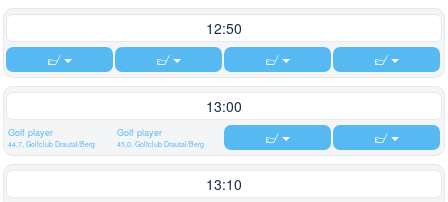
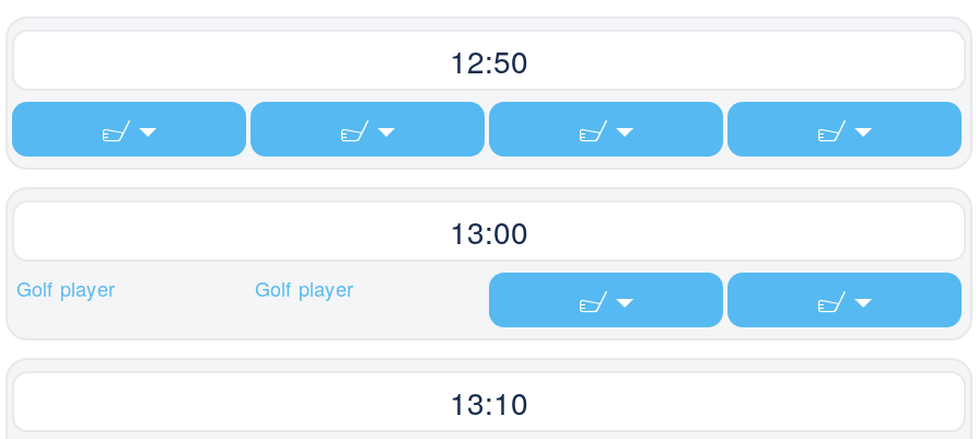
- 44,7, Golfclub Drautal/Berg

- 45,0, Golfclub Drautal/Berg
